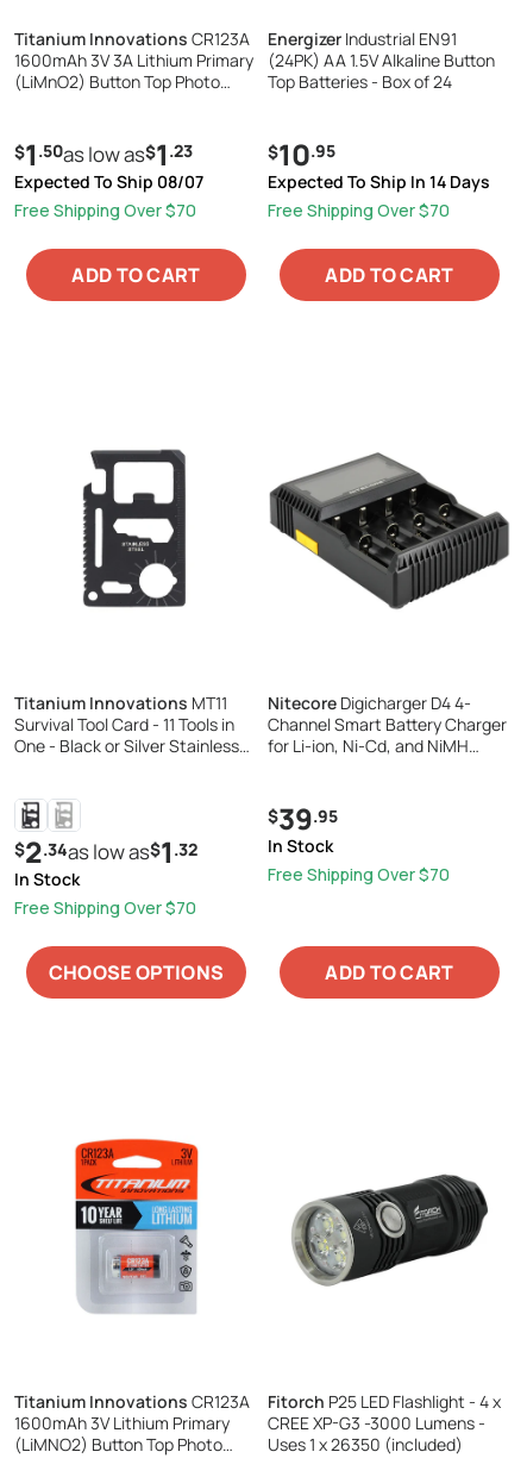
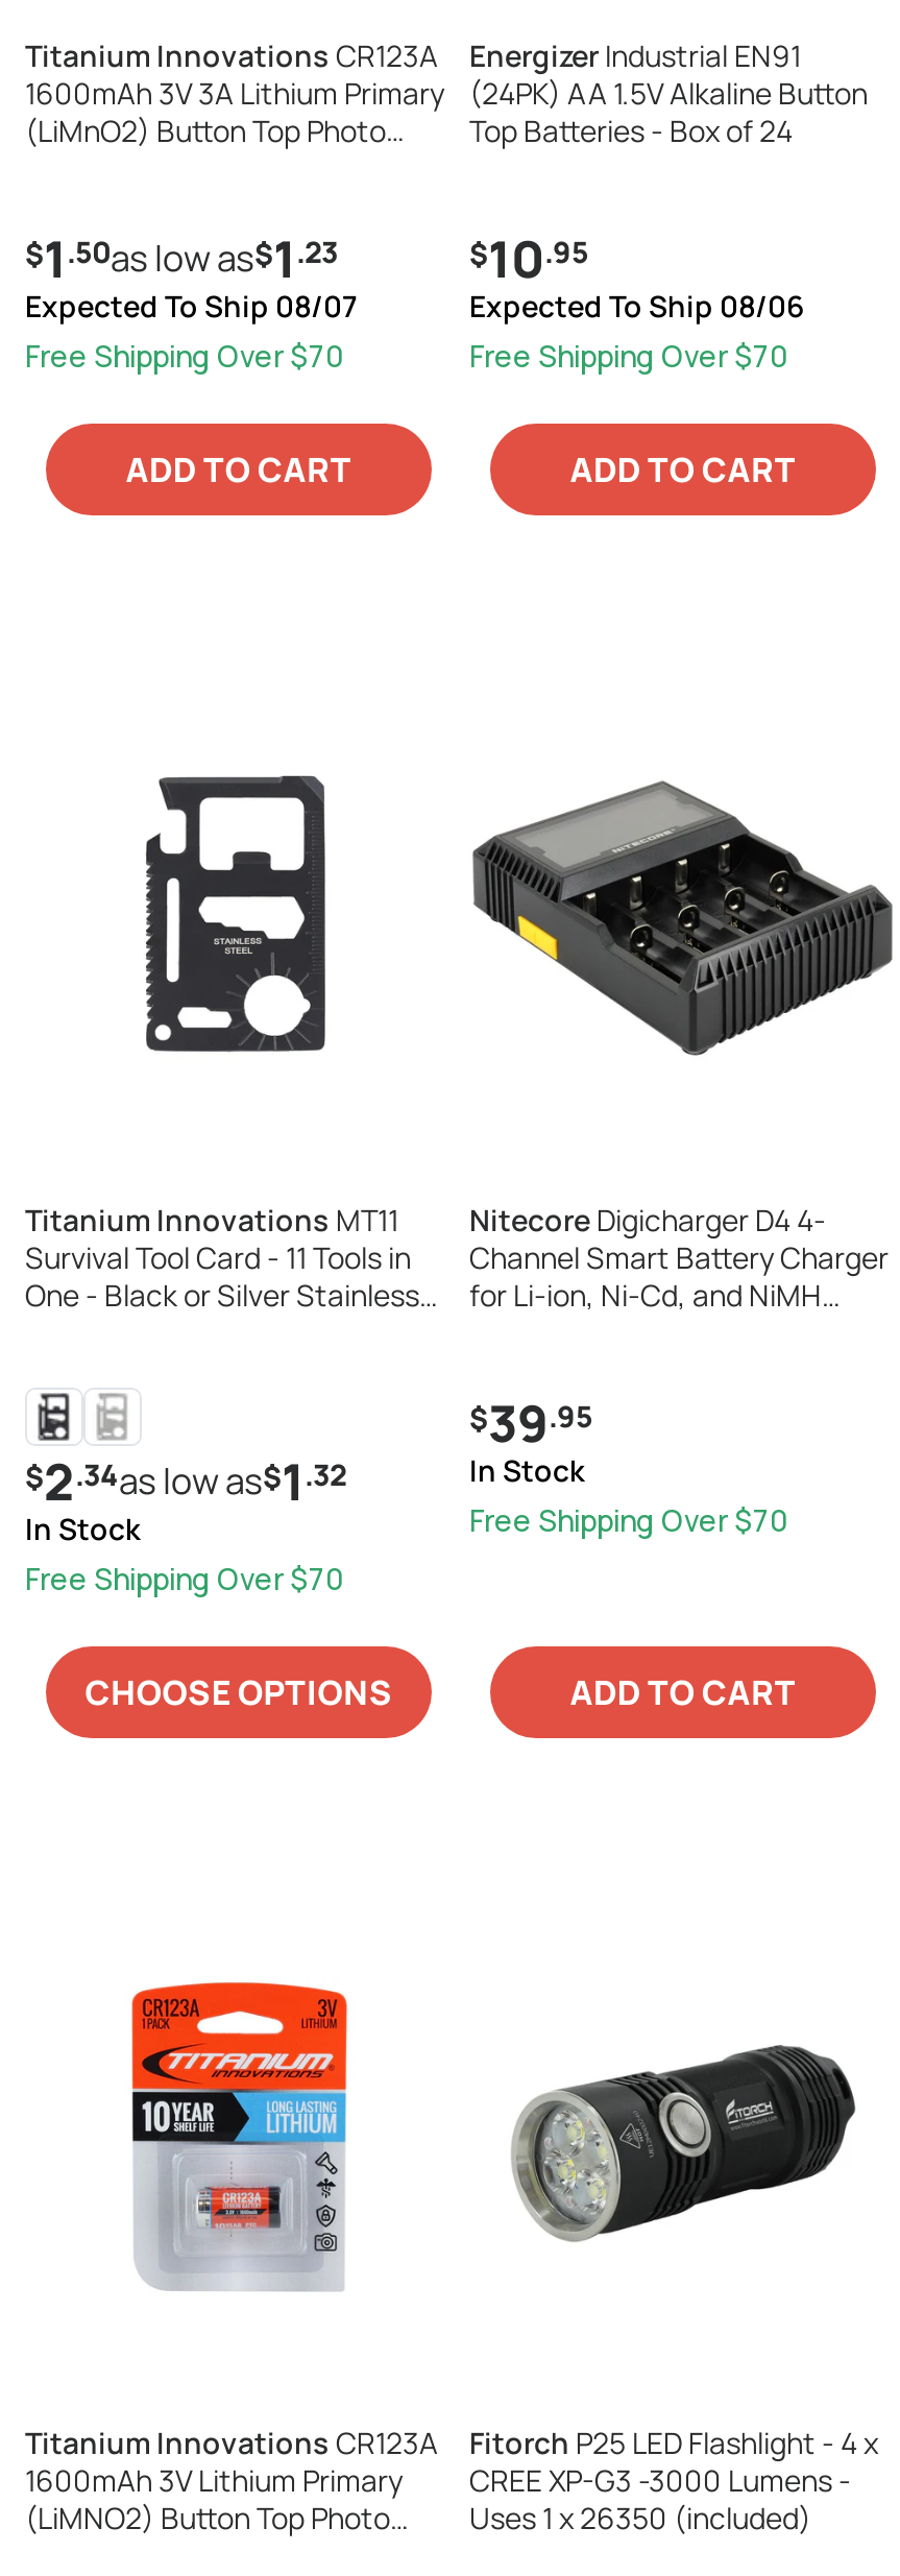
- Expected To Ship In 14 Days
+ Expected To Ship 08/06
